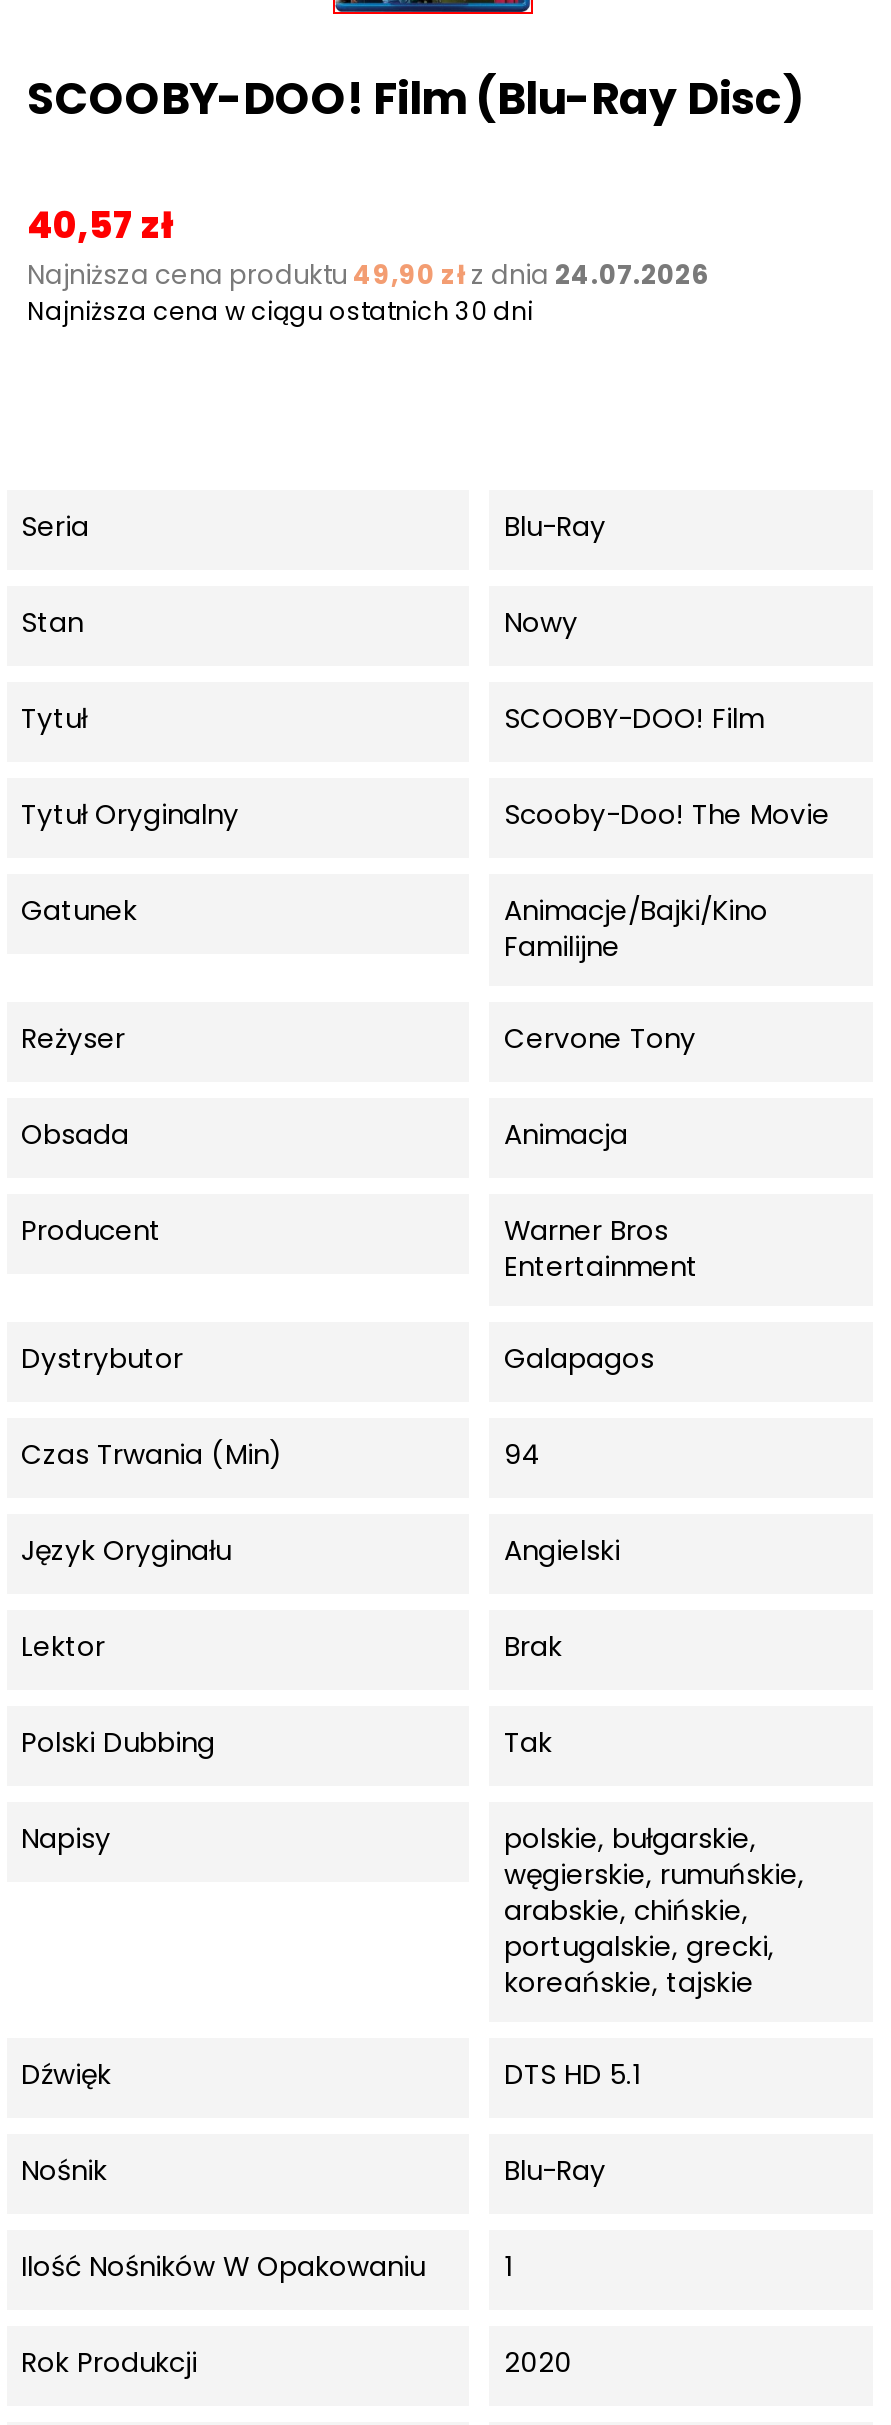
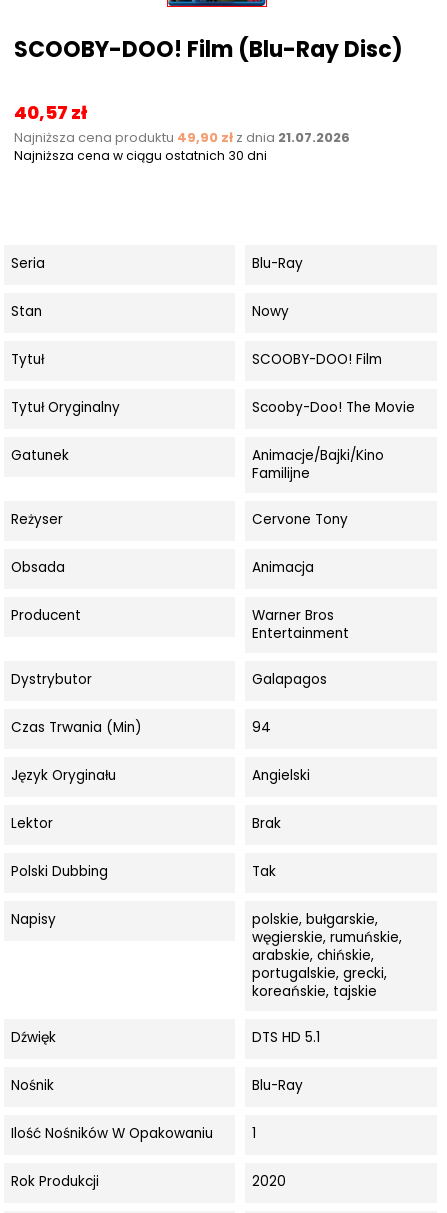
- Najniższa cena produktu 49,90 zł z dnia 24.07.2026
+ Najniższa cena produktu 49,90 zł z dnia 21.07.2026
